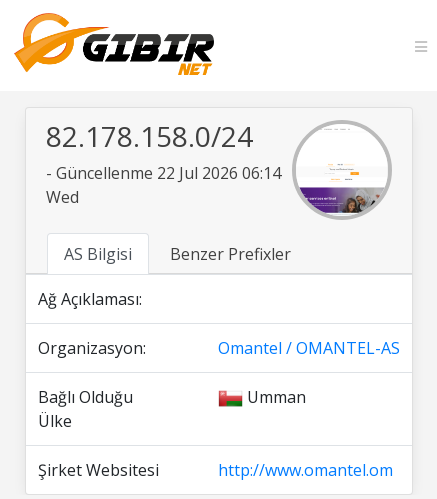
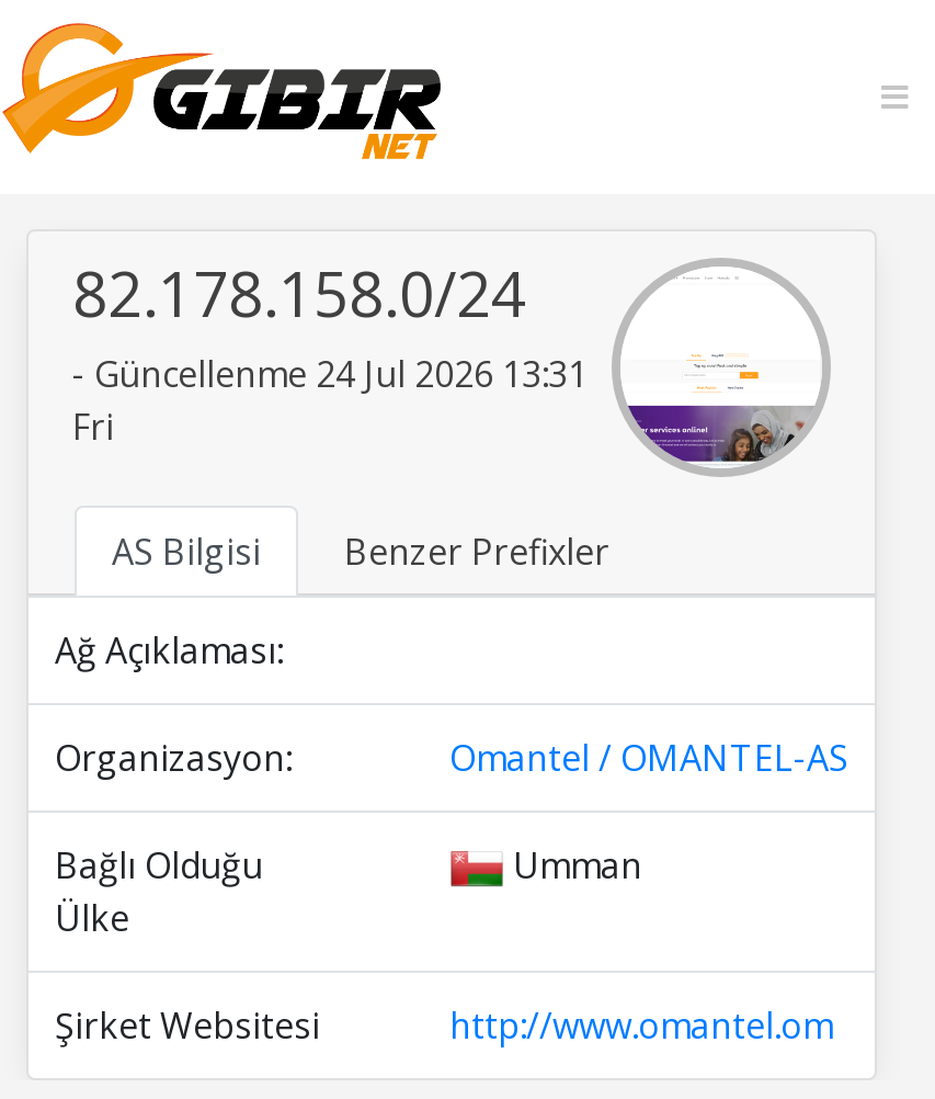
- - Güncellenme 22 Jul 2026 06:14
- Wed
+ - Güncellenme 24 Jul 2026 13:31
+ Fri
